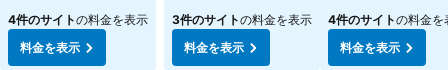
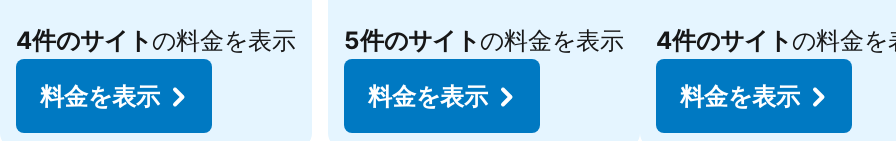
- 3件のサイトの料金を表示
+ 5件のサイトの料金を表示
